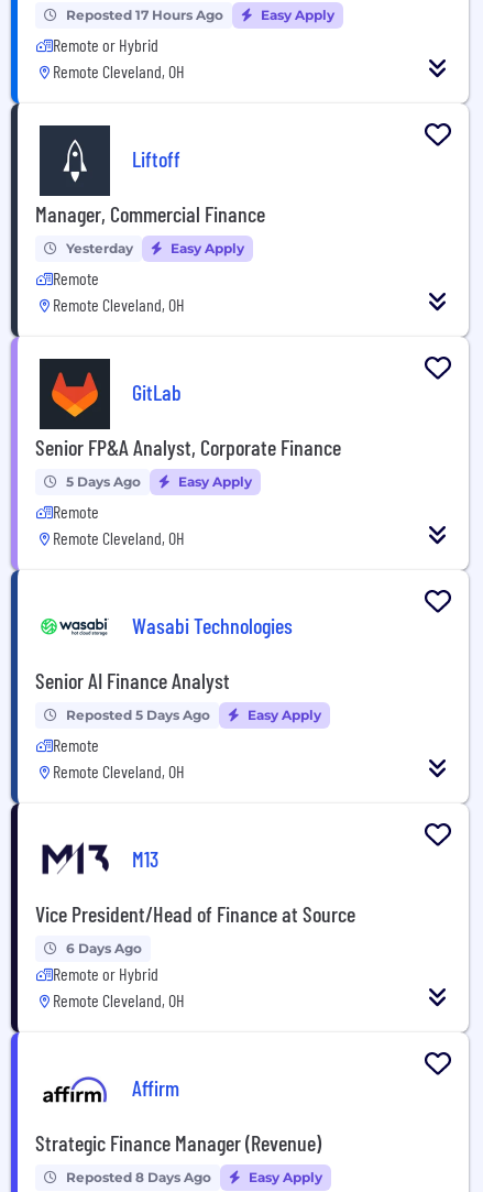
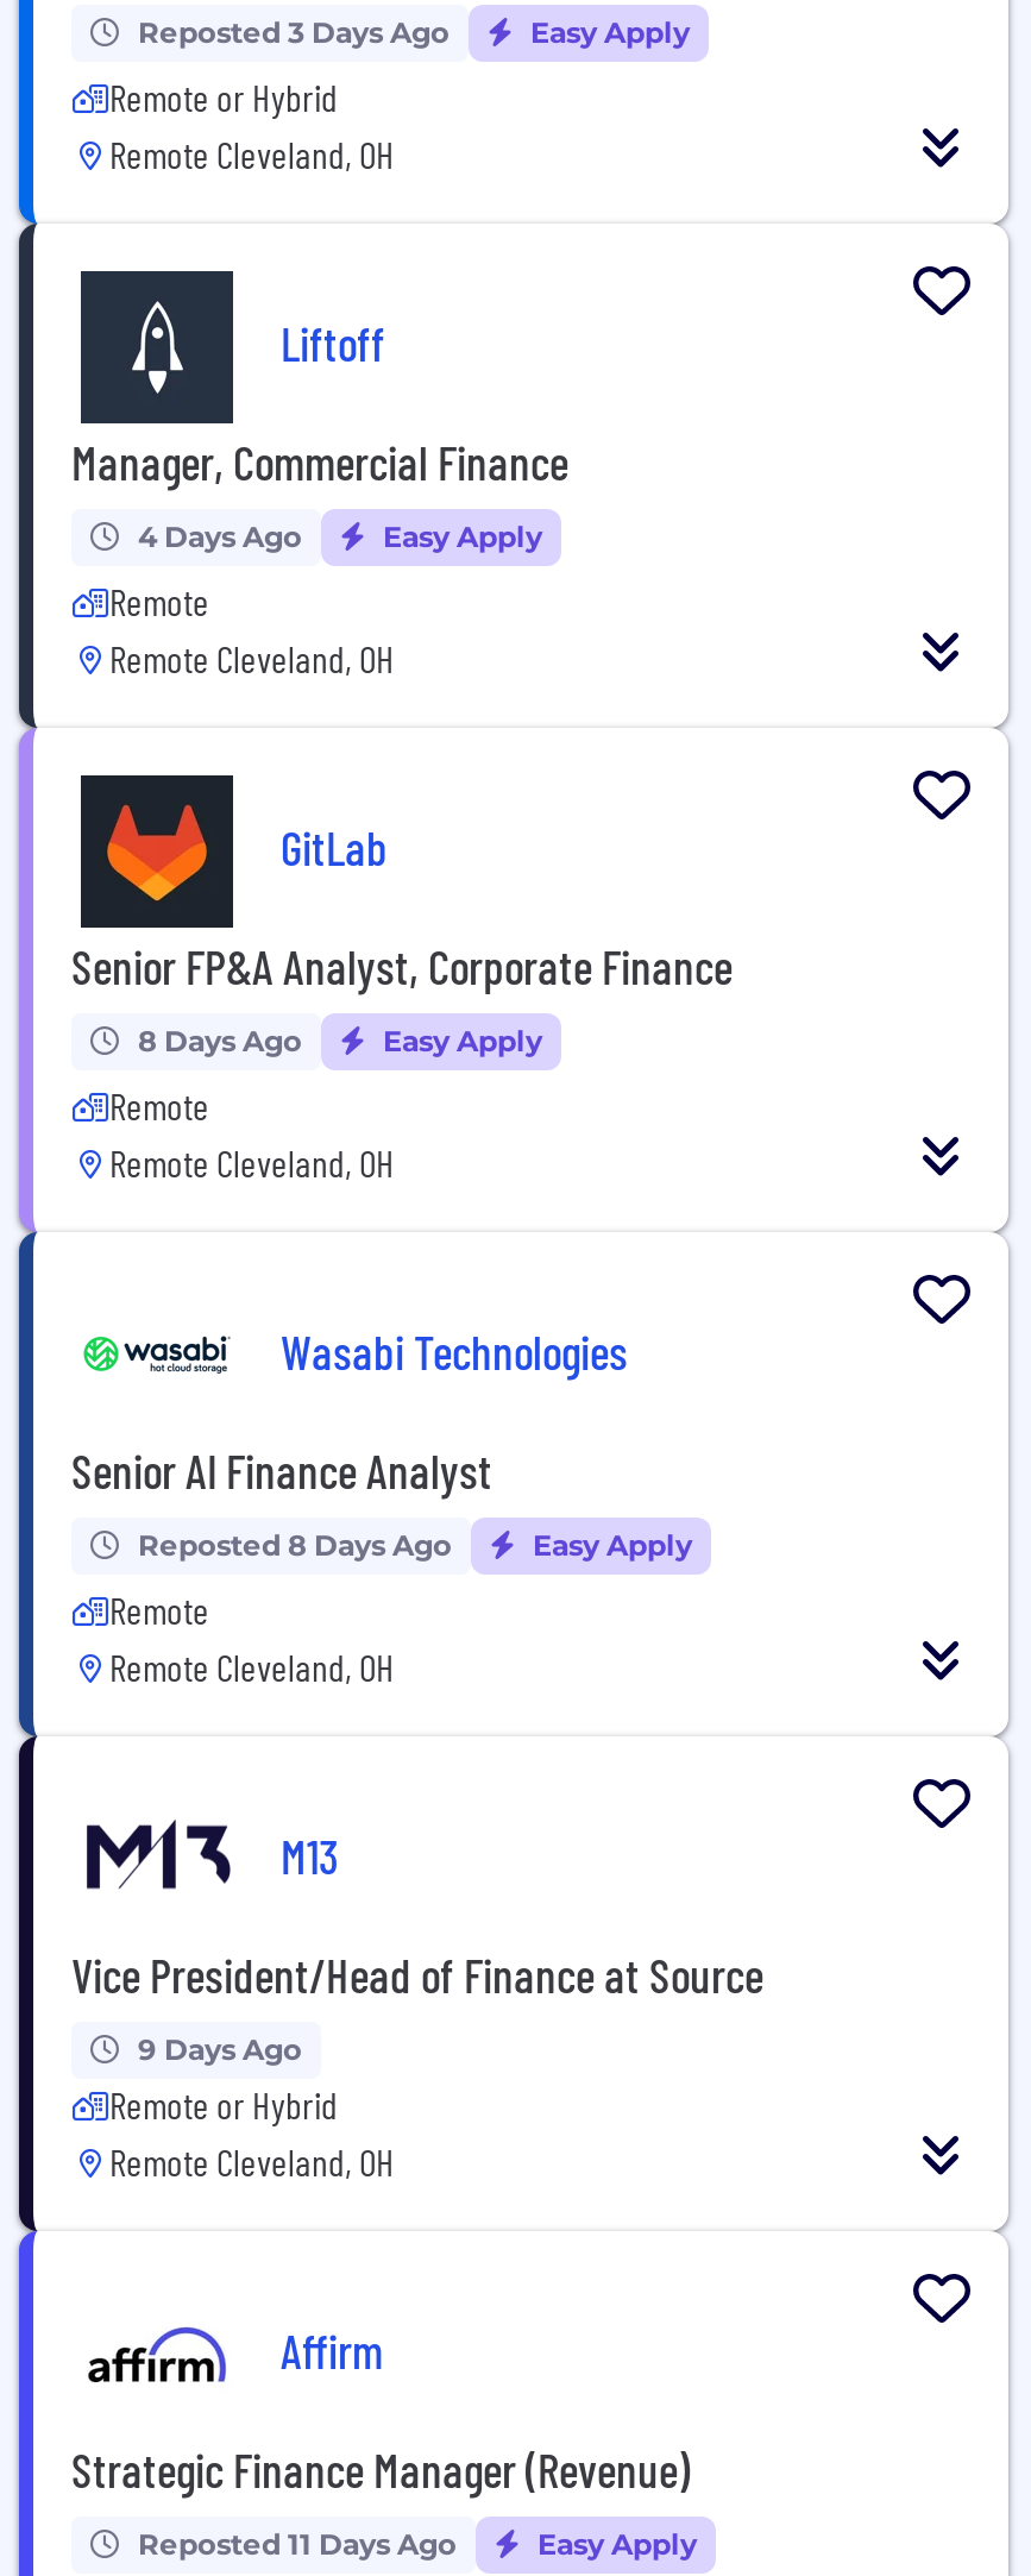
- Reposted 17 Hours Ago
+ Reposted 3 Days Ago

- Yesterday
+ 4 Days Ago

- 5 Days Ago
+ 8 Days Ago

- Reposted 5 Days Ago

- 6 Days Ago
+ 9 Days Ago

moved up: Reposted 8 Days Ago

+ Reposted 11 Days Ago
